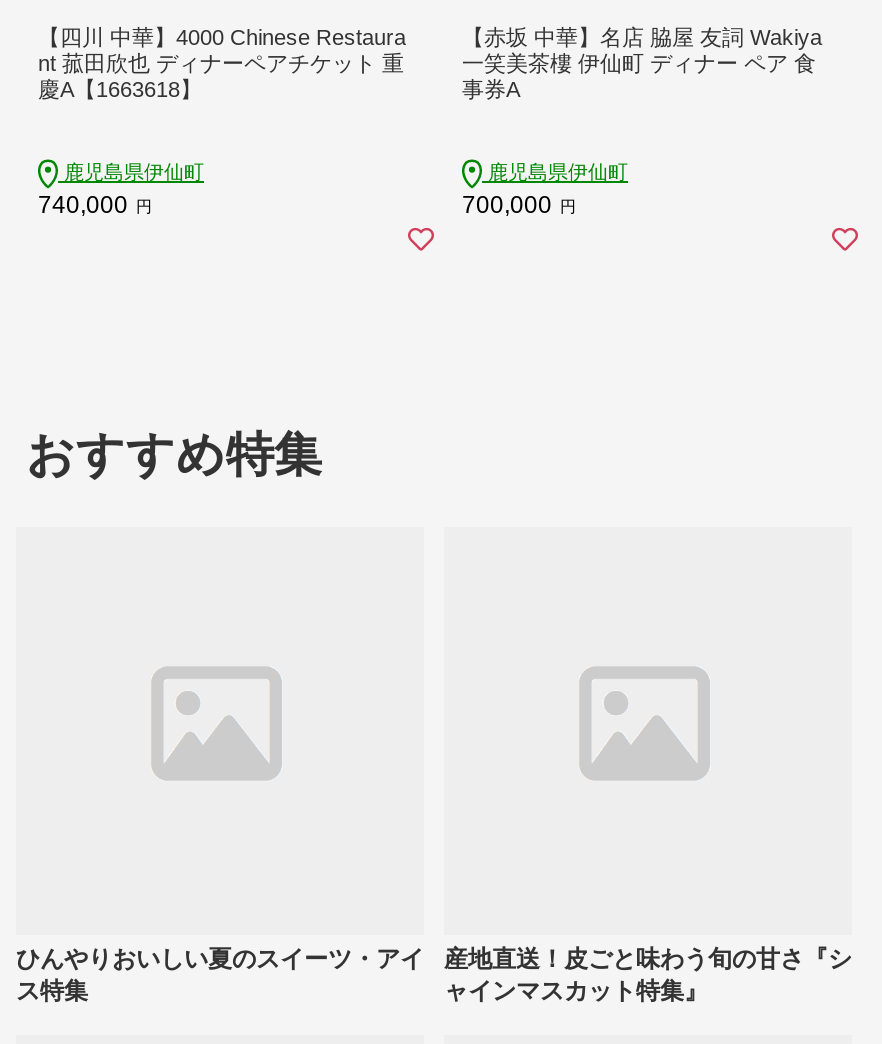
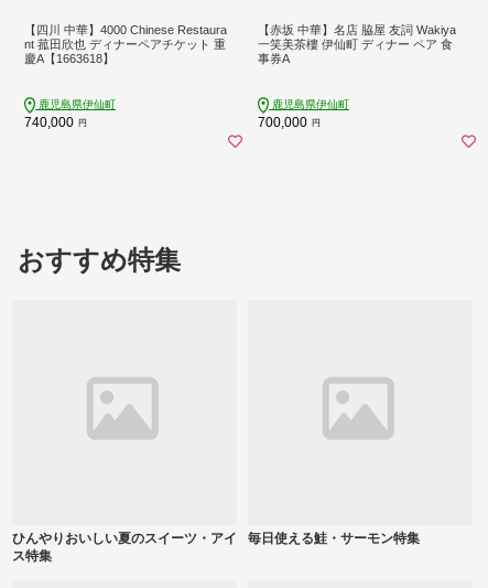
- 産地直送！皮ごと味わう旬の甘さ『シ
- ャインマスカット特集』
+ 毎日使える鮭・サーモン特集
